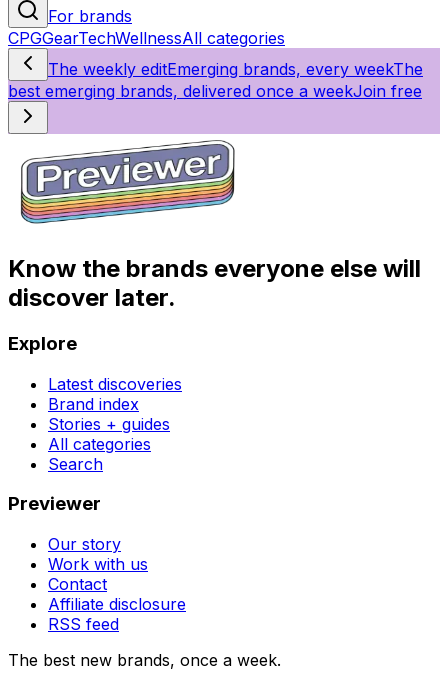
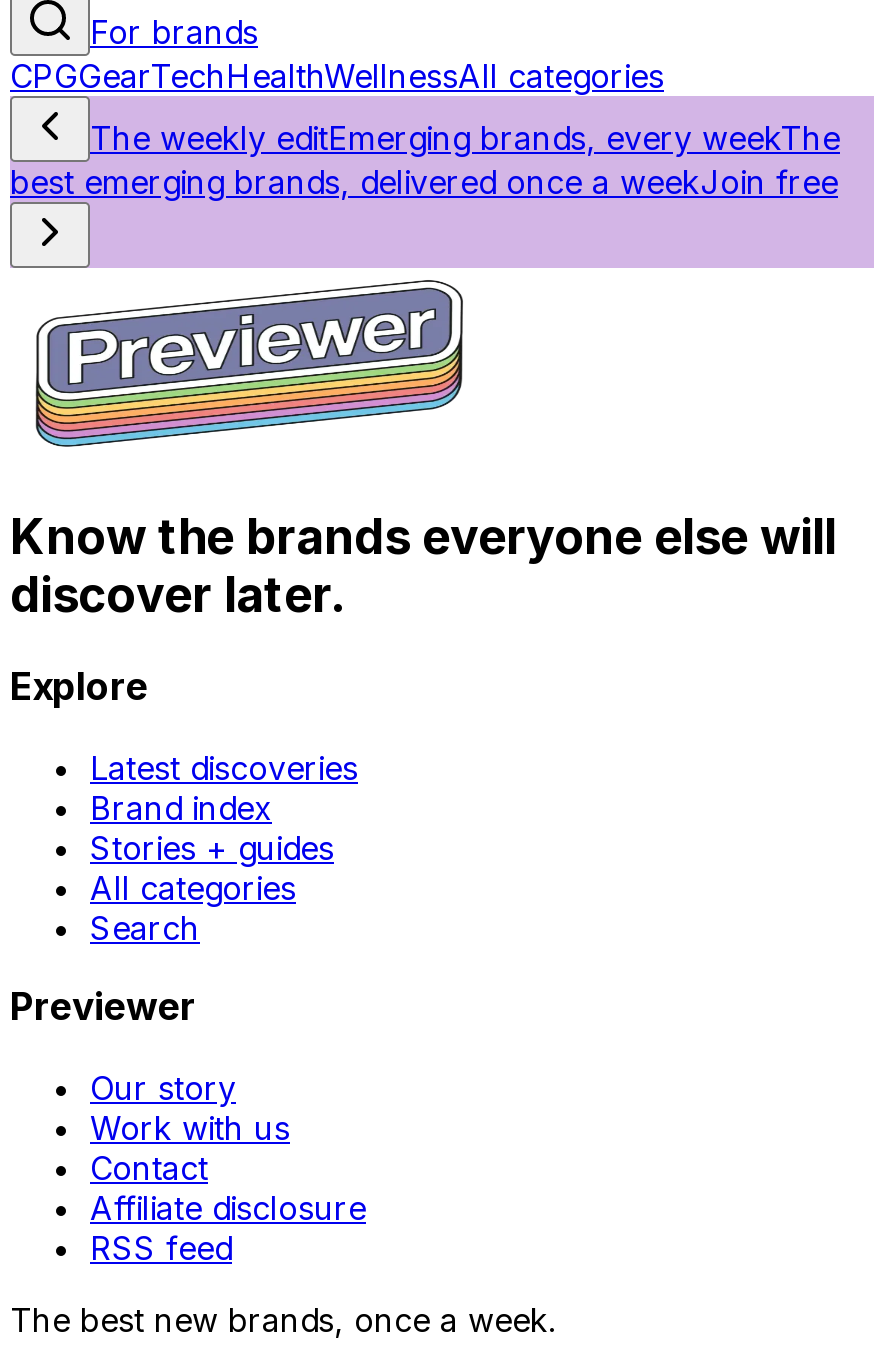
- CPGGearTechWellnessAll categories
+ CPGGearTech HealthWellnessAll categories
